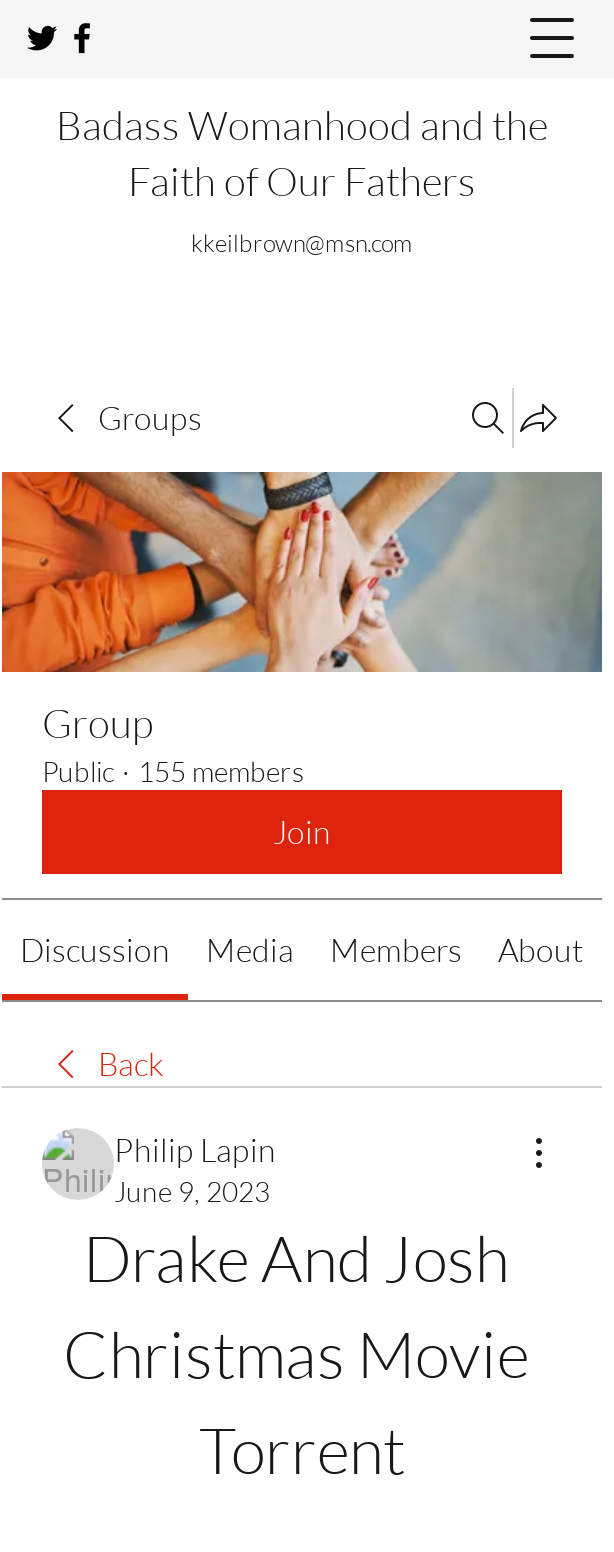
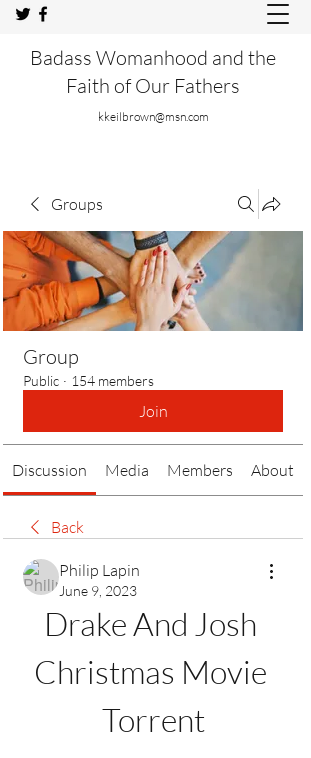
- Public · 155 members
+ Public · 154 members
